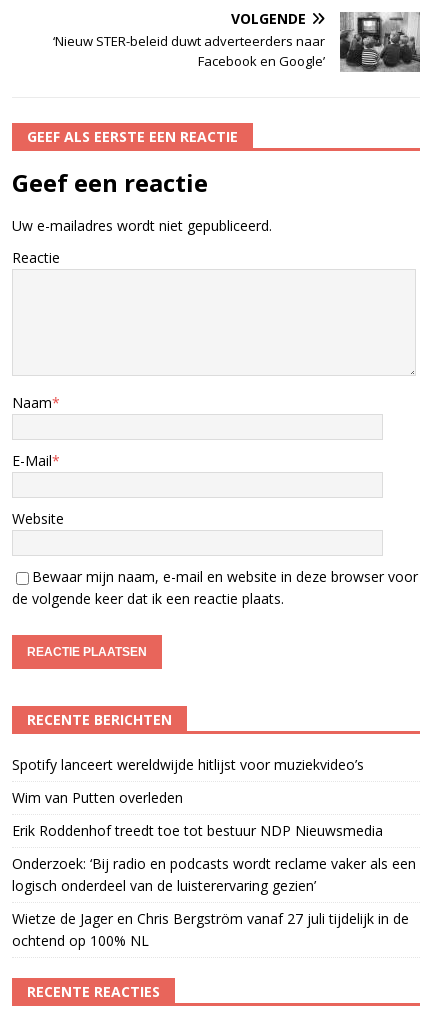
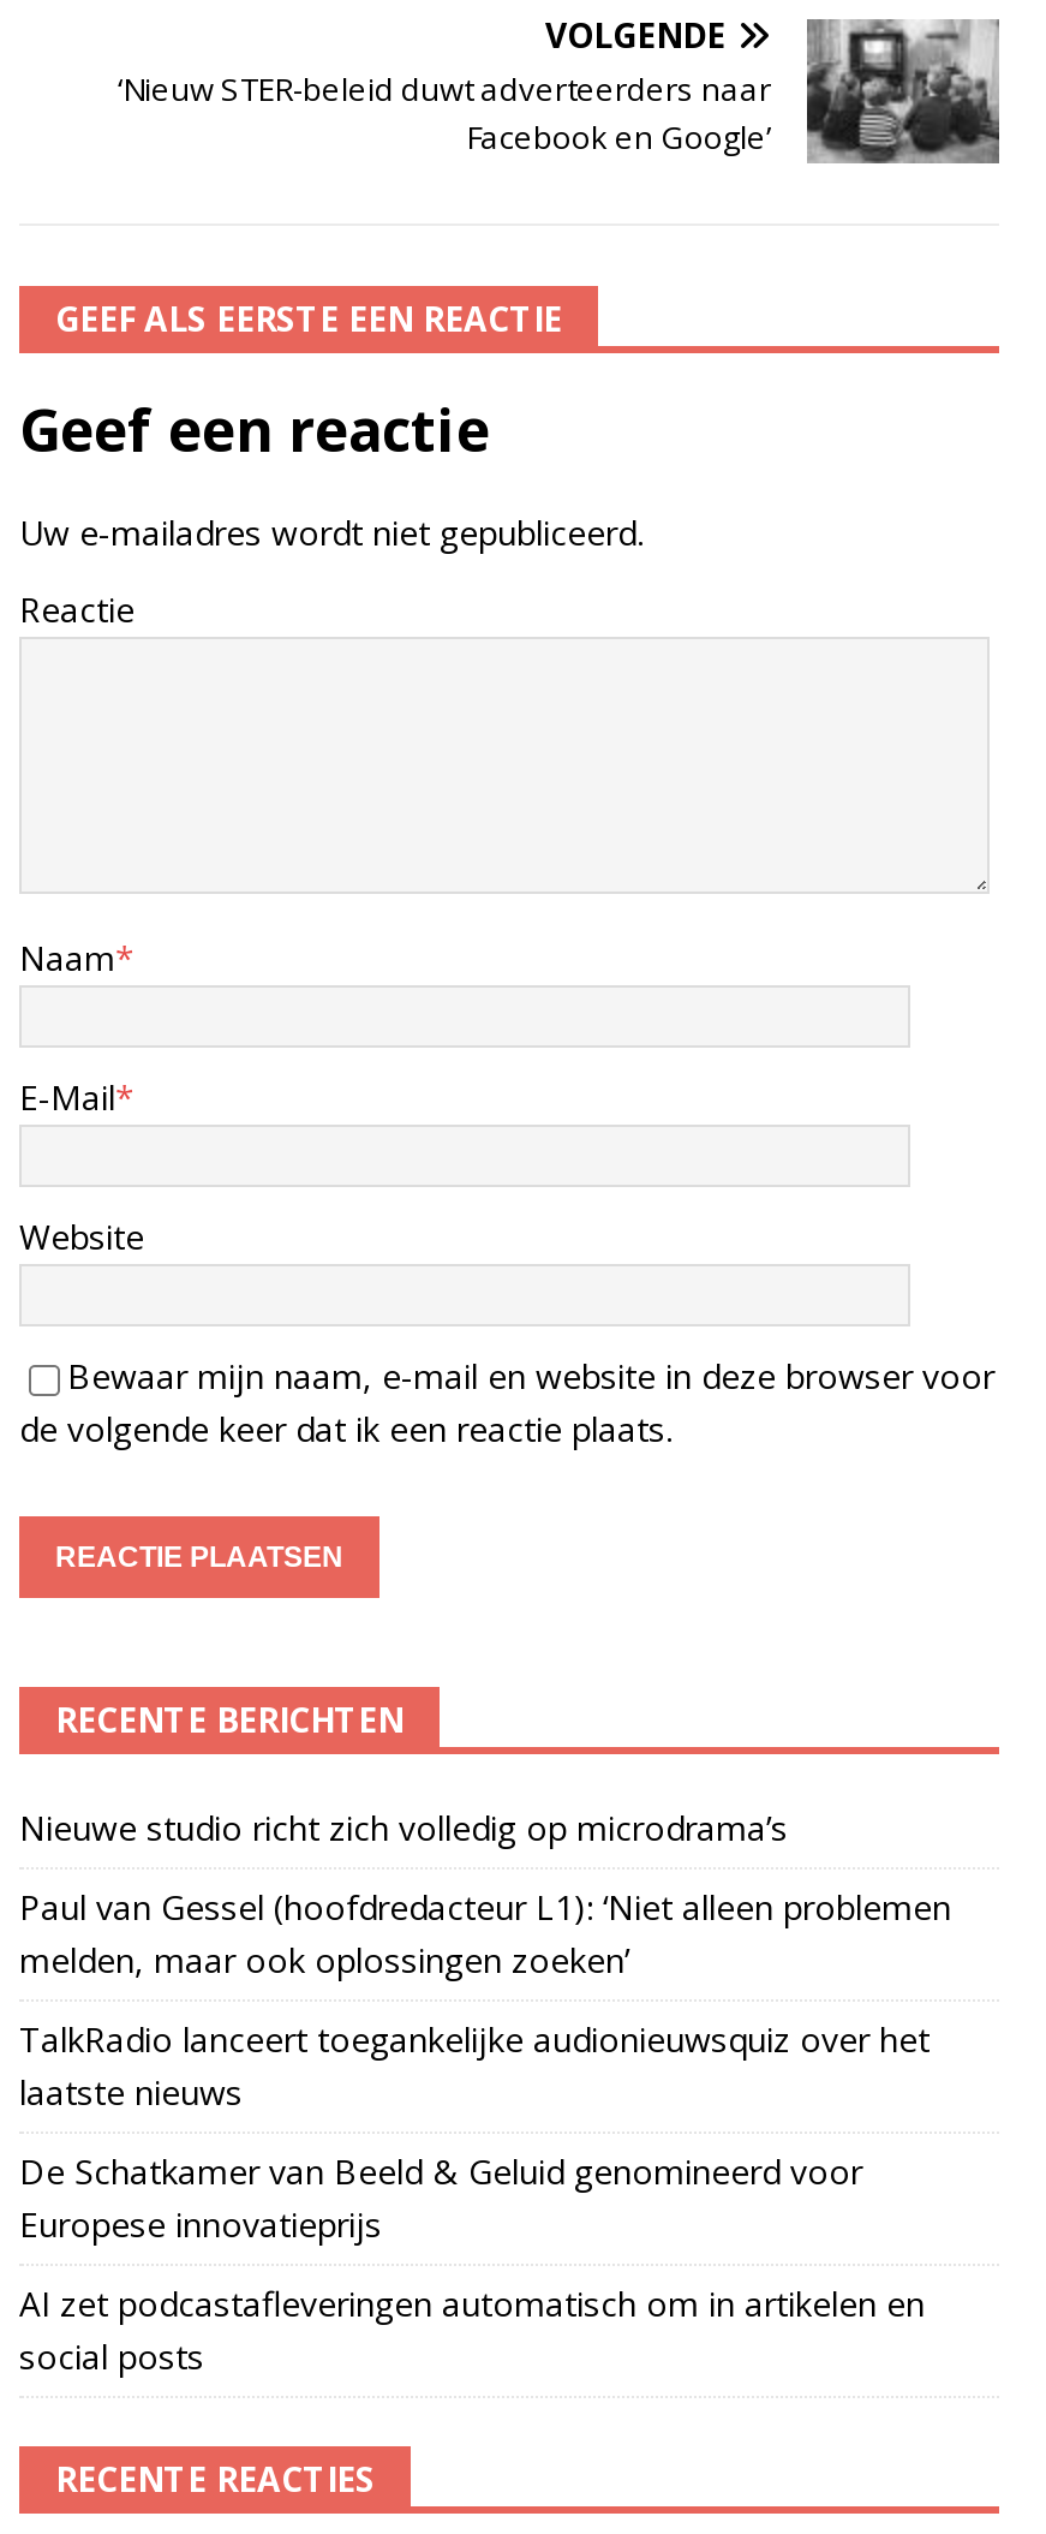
- Spotify lanceert wereldwijde hitlijst voor muziekvideo’s
+ Nieuwe studio richt zich volledig op microdrama’s

- Wim van Putten overleden
+ Paul van Gessel (hoofdredacteur L1): ‘Niet alleen problemen
+ melden, maar ook oplossingen zoeken’

- Erik Roddenhof treedt toe tot bestuur NDP Nieuwsmedia
+ TalkRadio lanceert toegankelijke audionieuwsquiz over het
+ laatste nieuws

- Onderzoek: ‘Bij radio en podcasts wordt reclame vaker als een
- logisch onderdeel van de luisterervaring gezien’
+ De Schatkamer van Beeld & Geluid genomineerd voor
+ Europese innovatieprijs

- Wietze de Jager en Chris Bergström vanaf 27 juli tijdelijk in de
- ochtend op 100% NL
+ AI zet podcastafleveringen automatisch om in artikelen en
+ social posts
